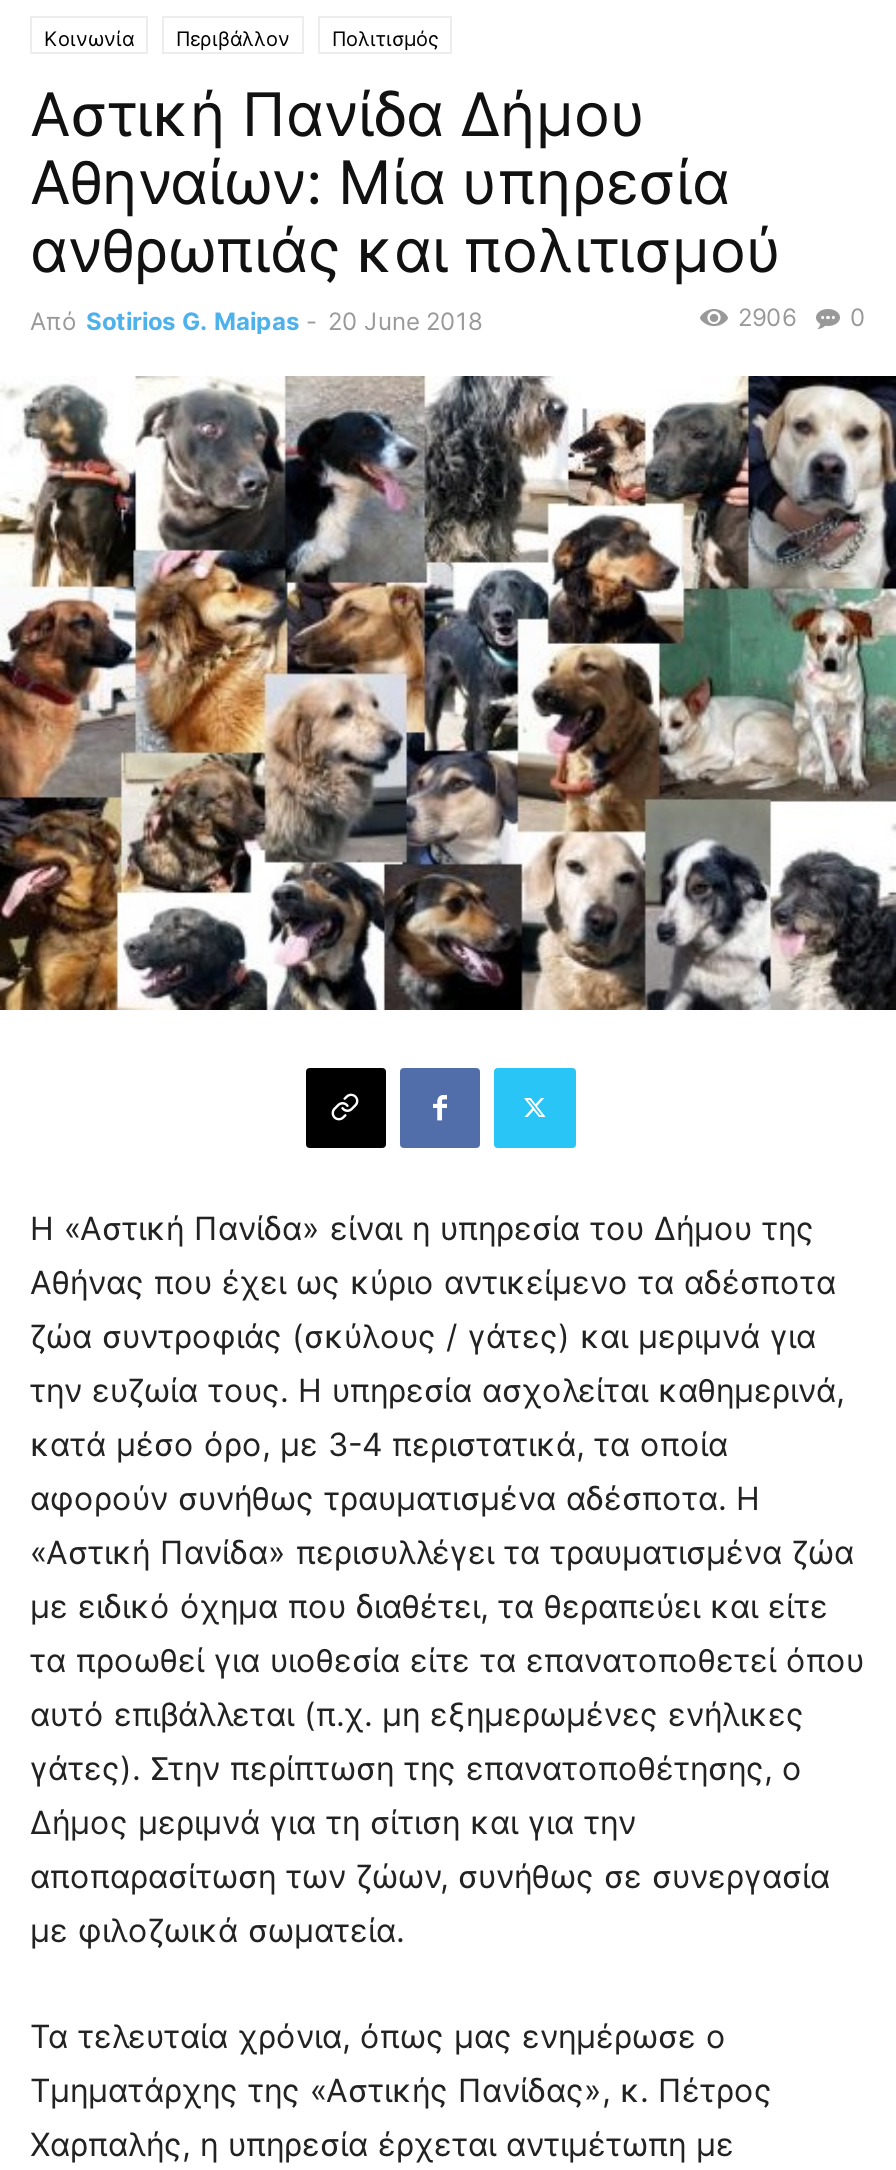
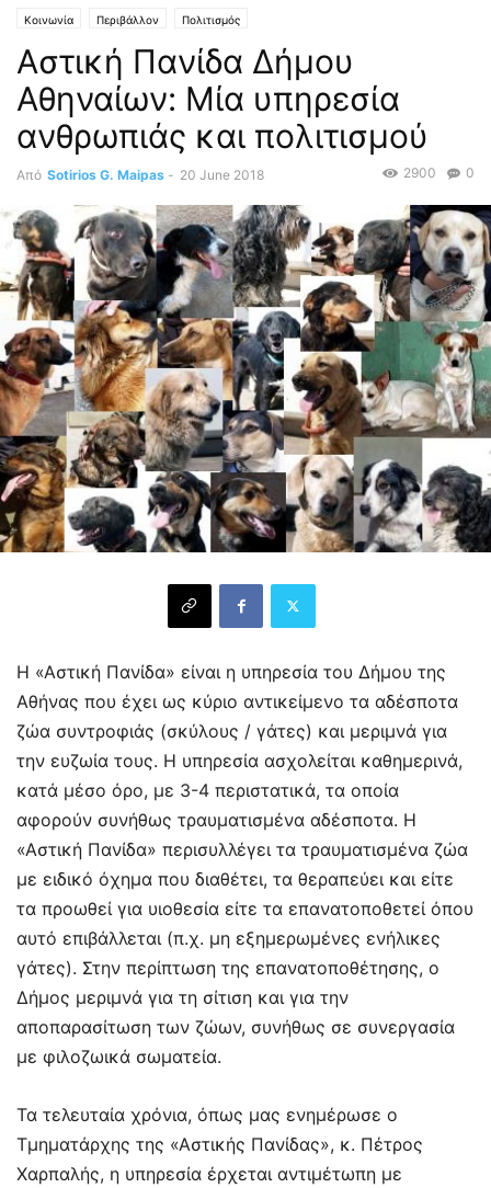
- 2906 0
+ 2900 0
